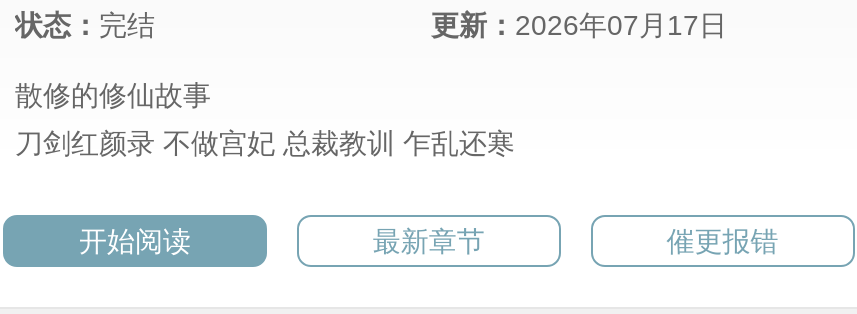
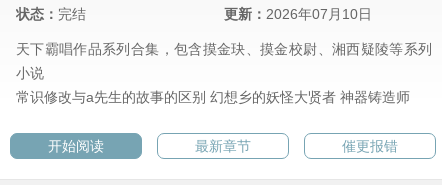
- 更新：2026年07月17日
- 散修的修仙故事
- 刀剑红颜录 不做宫妃 总裁教训 乍乱还寒
+ 更新：2026年07月10日
+ 天下霸唱作品系列合集，包含摸金玦、摸金校尉、湘西疑陵等系列
+ 小说
+ 常识修改与a先生的故事的区别 幻想乡的妖怪大贤者 神器铸造师
